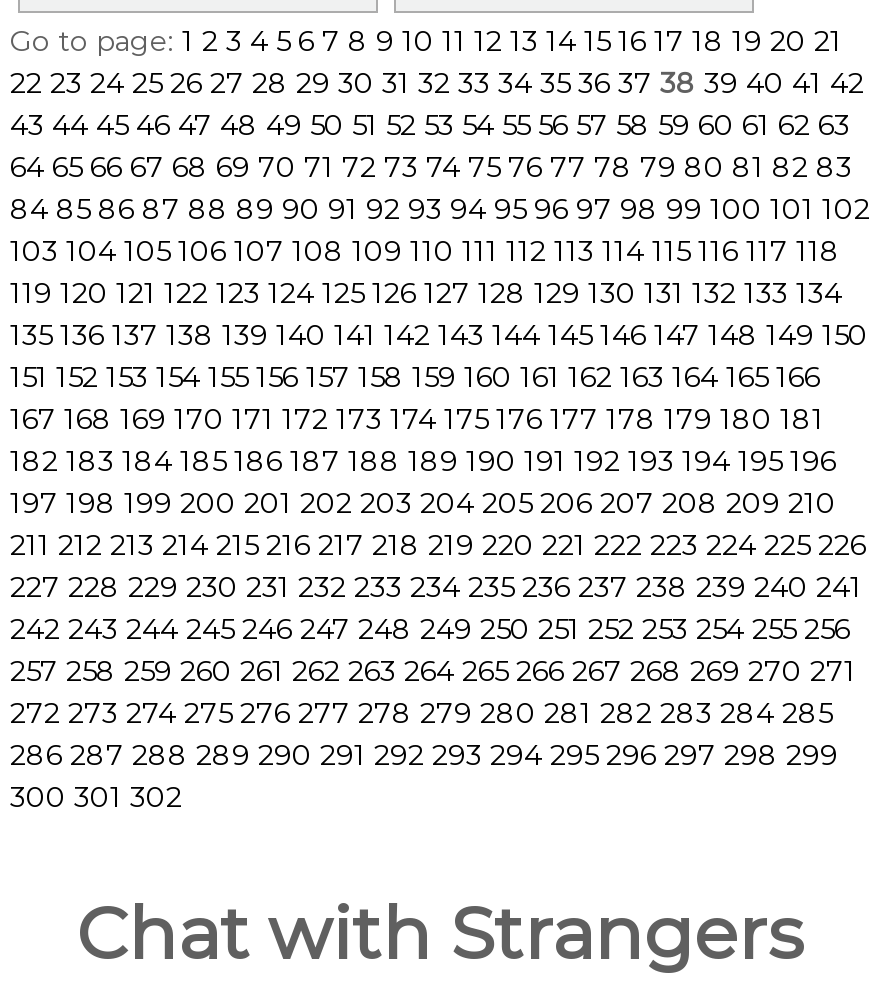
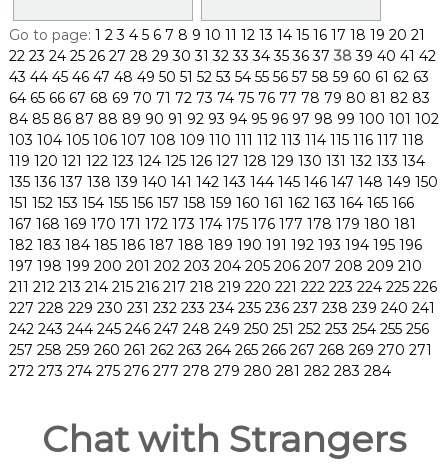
- 272 273 274 275 276 277 278 279 280 281 282 283 284 285
- 286 287 288 289 290 291 292 293 294 295 296 297 298 299
- 300 301 302
+ 272 273 274 275 276 277 278 279 280 281 282 283 284
